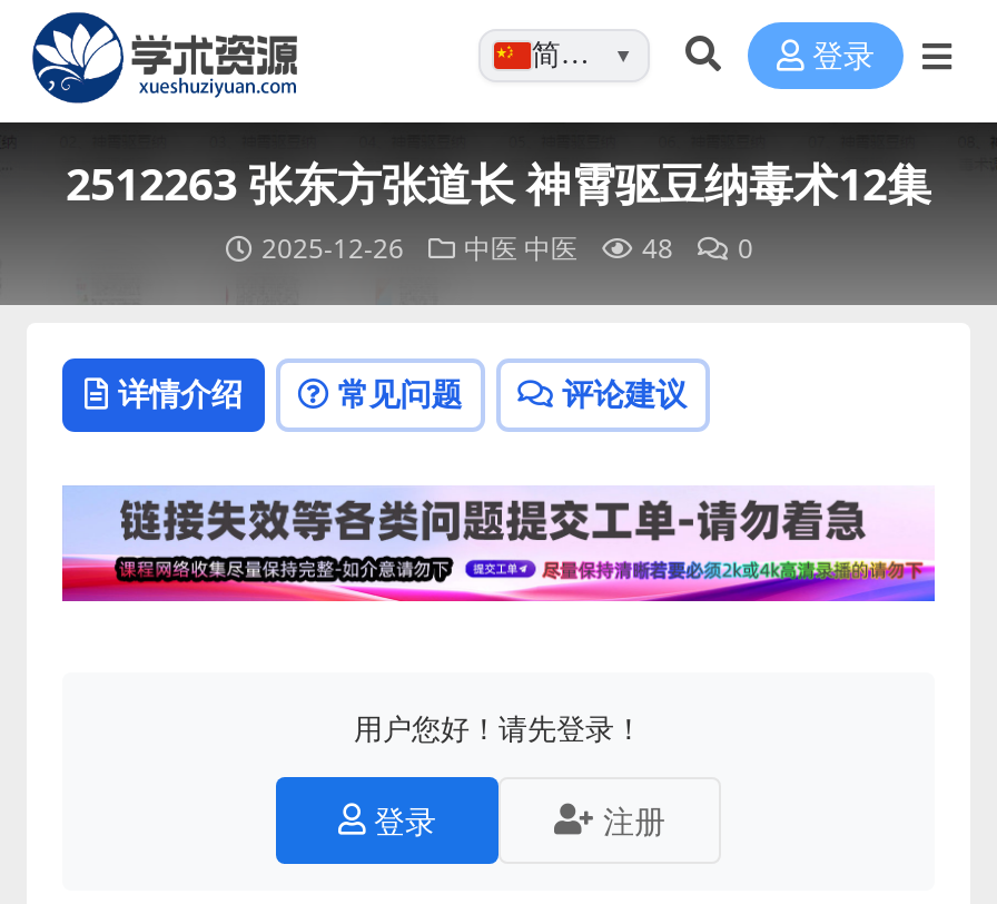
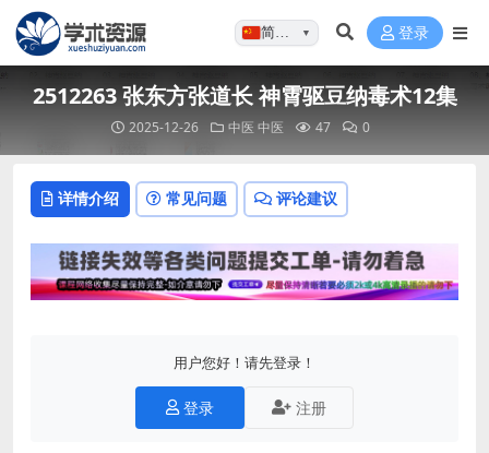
- 2025-12-26 中医 中医 48 0
+ 2025-12-26 中医 中医 47 0
